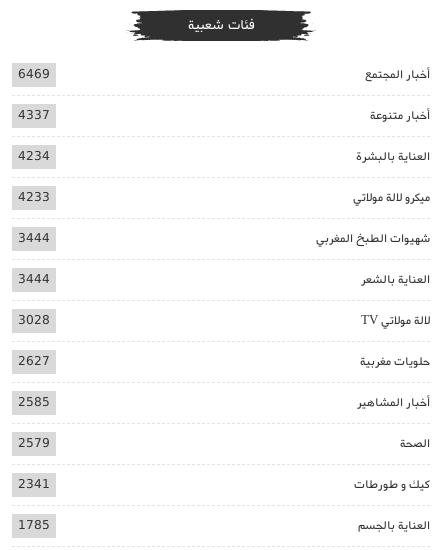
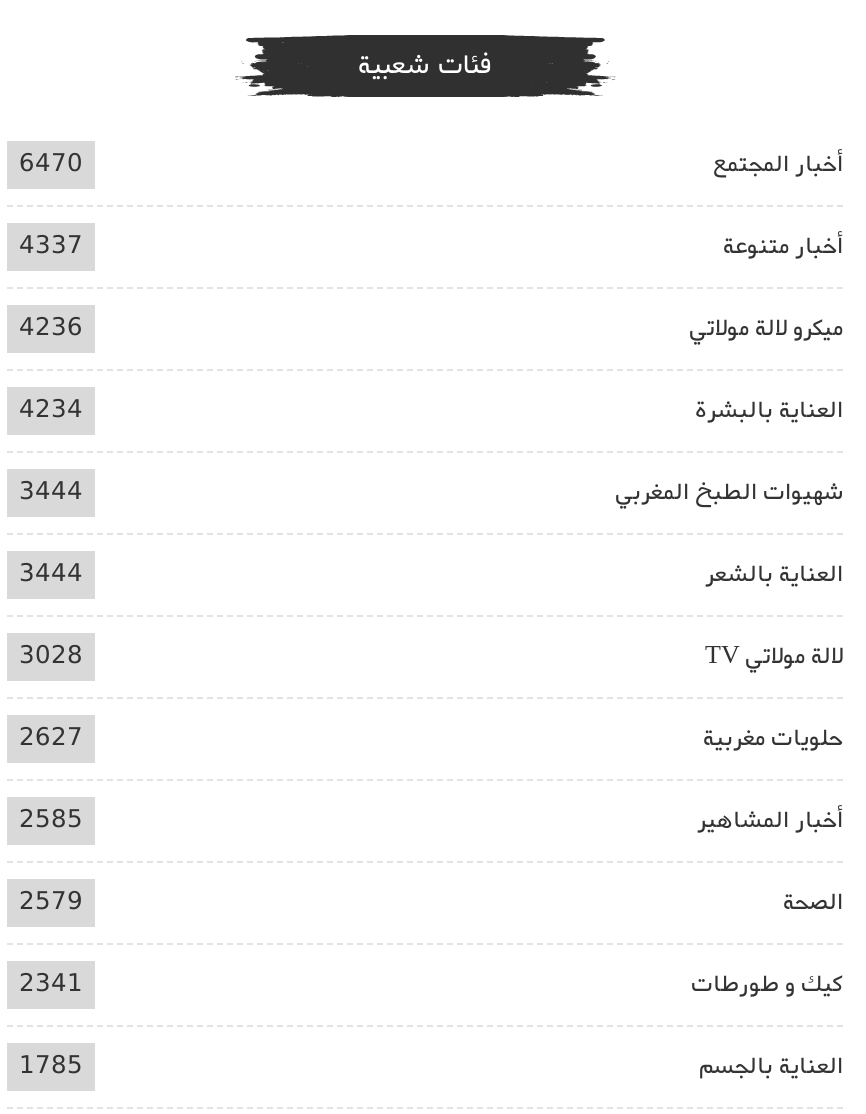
- 6469
+ 6470

+ 4236

moved down: العناية بالبشرة | 4234

- 4233

moved up: ميكرو لالة مولاتي
